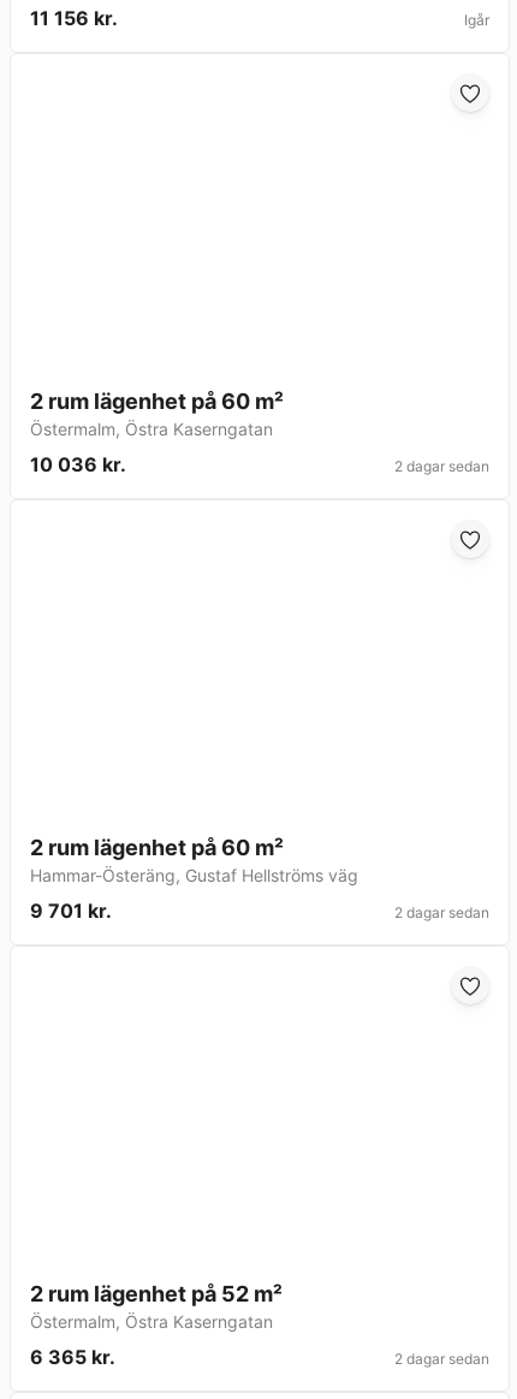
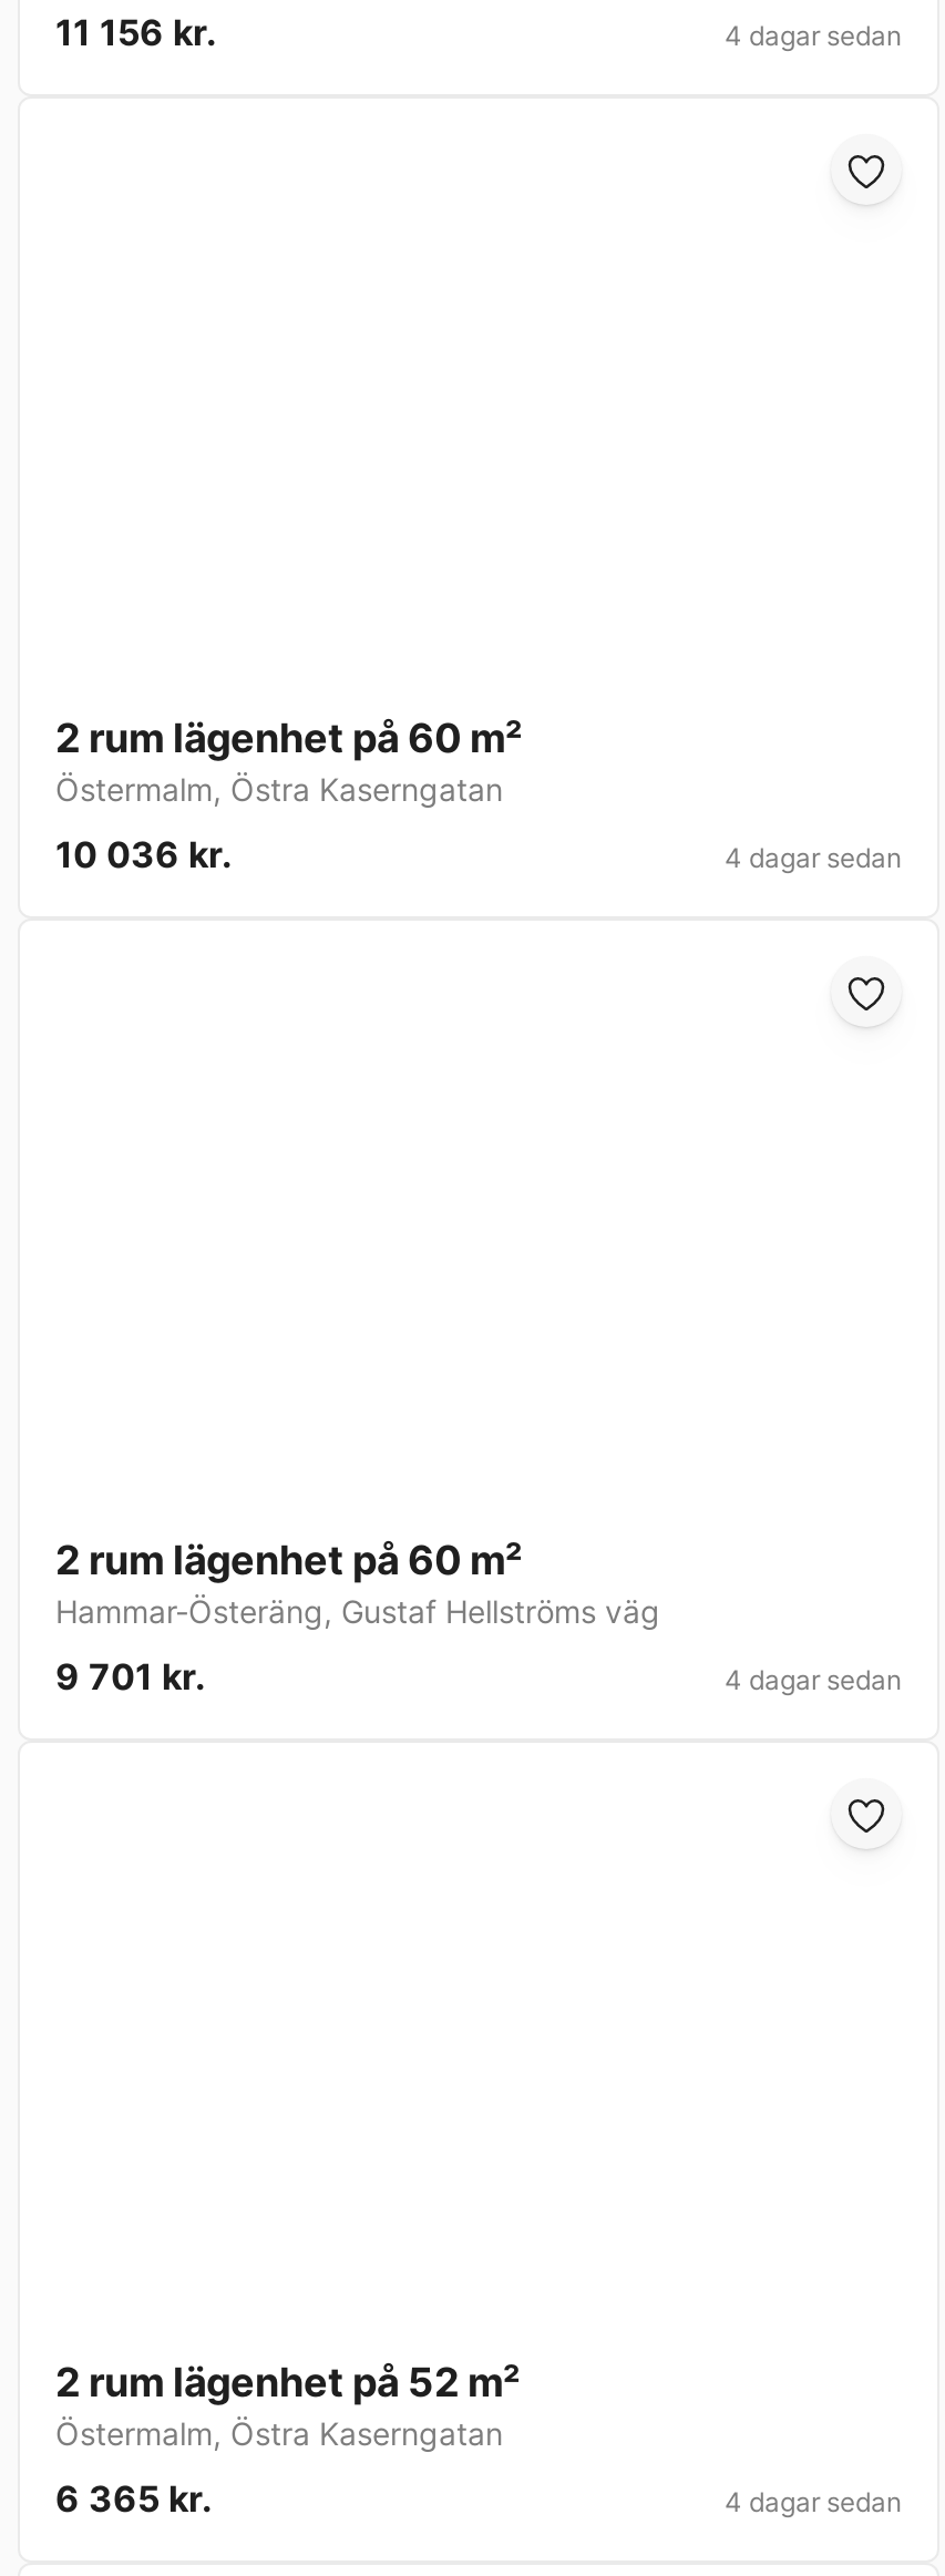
- Igår
+ 4 dagar sedan

- 2 dagar sedan
+ 4 dagar sedan

- 2 dagar sedan
+ 4 dagar sedan

- 2 dagar sedan
+ 4 dagar sedan
